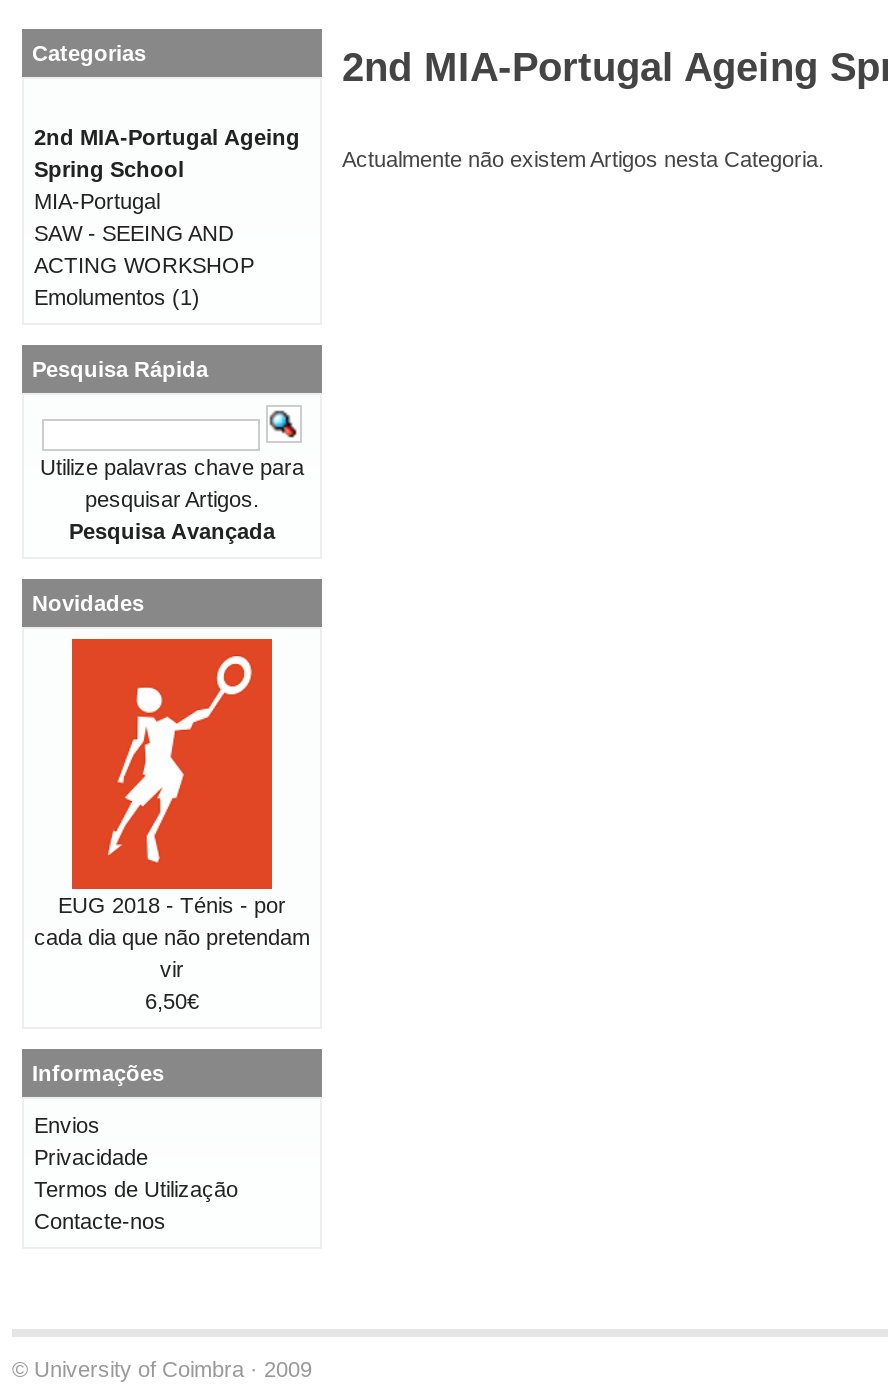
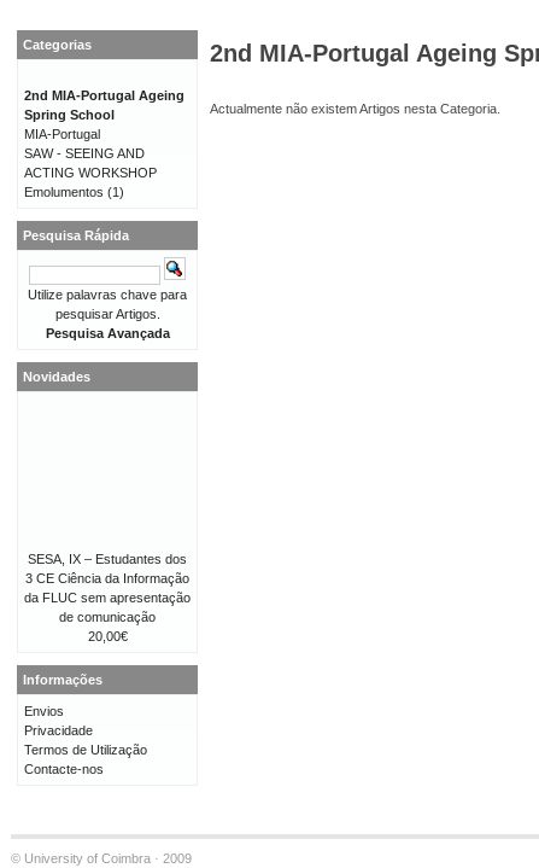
- [image]

- EUG 2018 - Ténis - por
- cada dia que não pretendam
- vir
- 6,50€
+ SESA, IX – Estudantes dos
+ 3 CE Ciência da Informação
+ da FLUC sem apresentação
+ de comunicação
+ 20,00€
